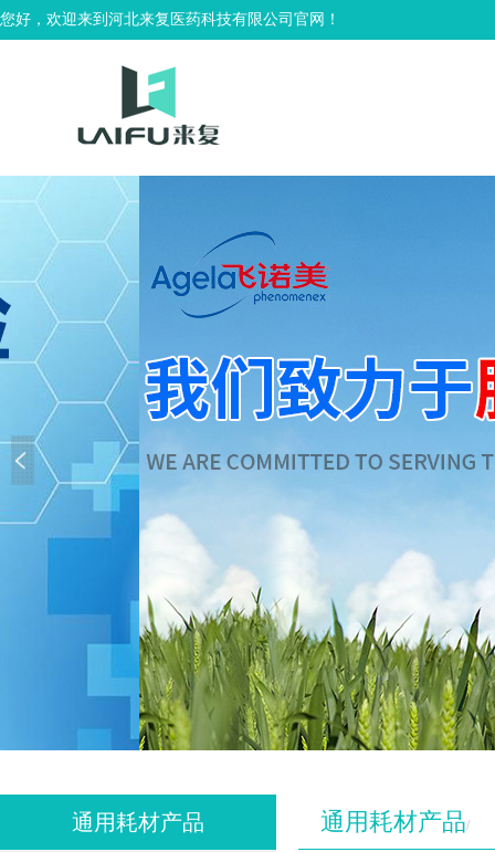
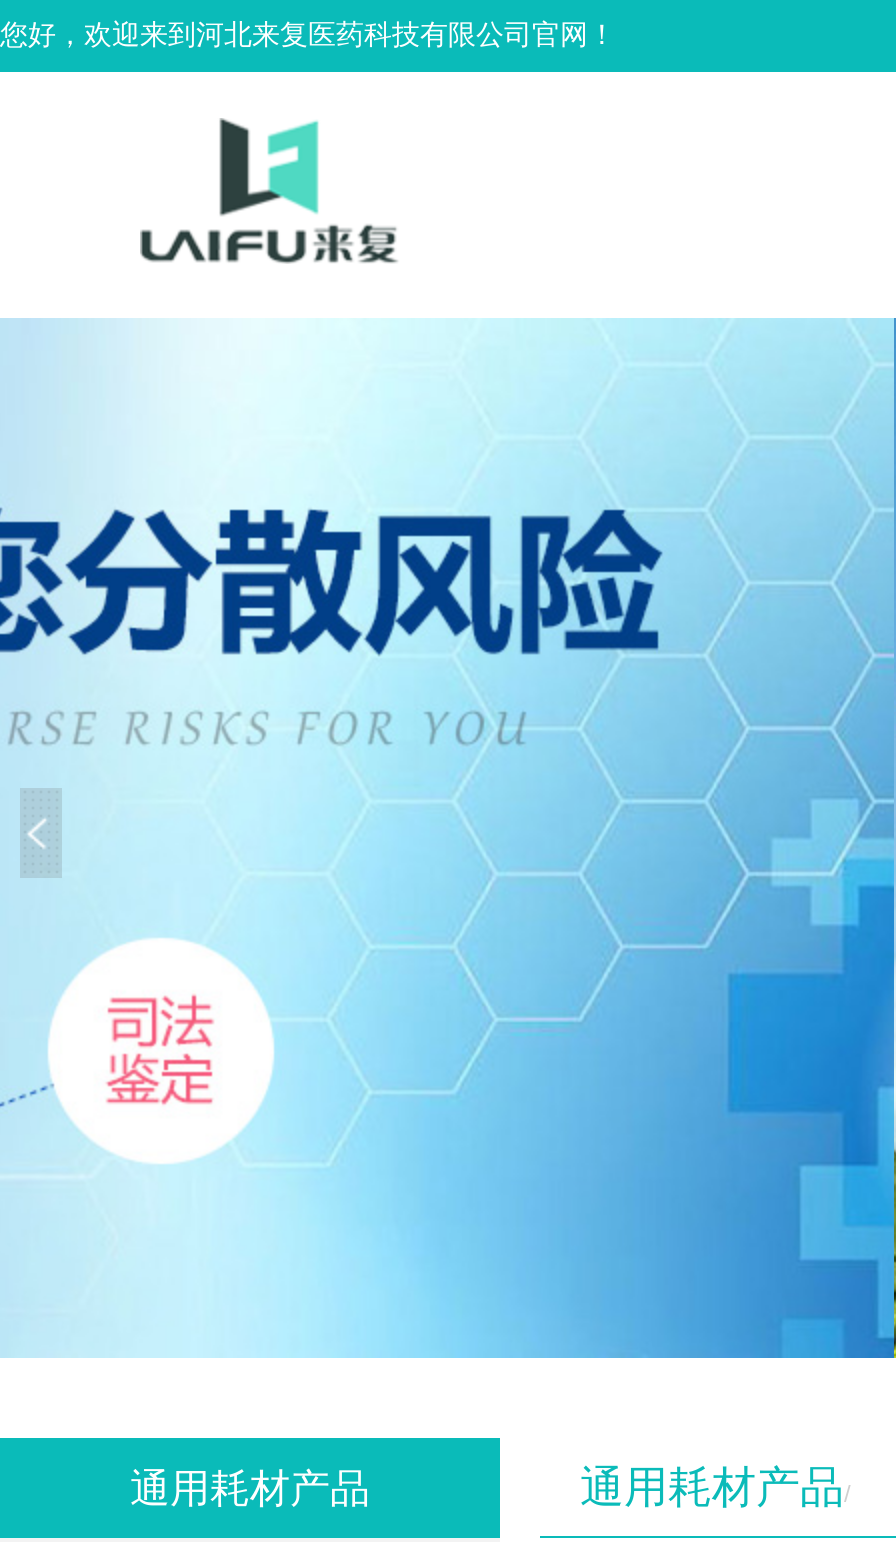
- [image]
+ [image]
